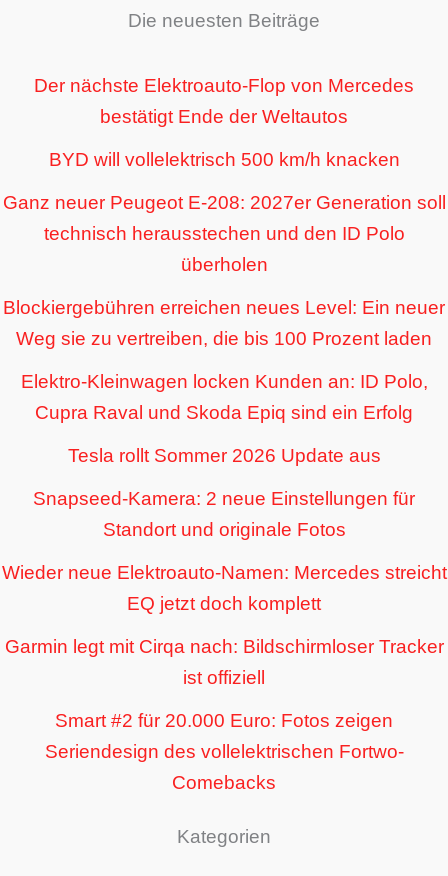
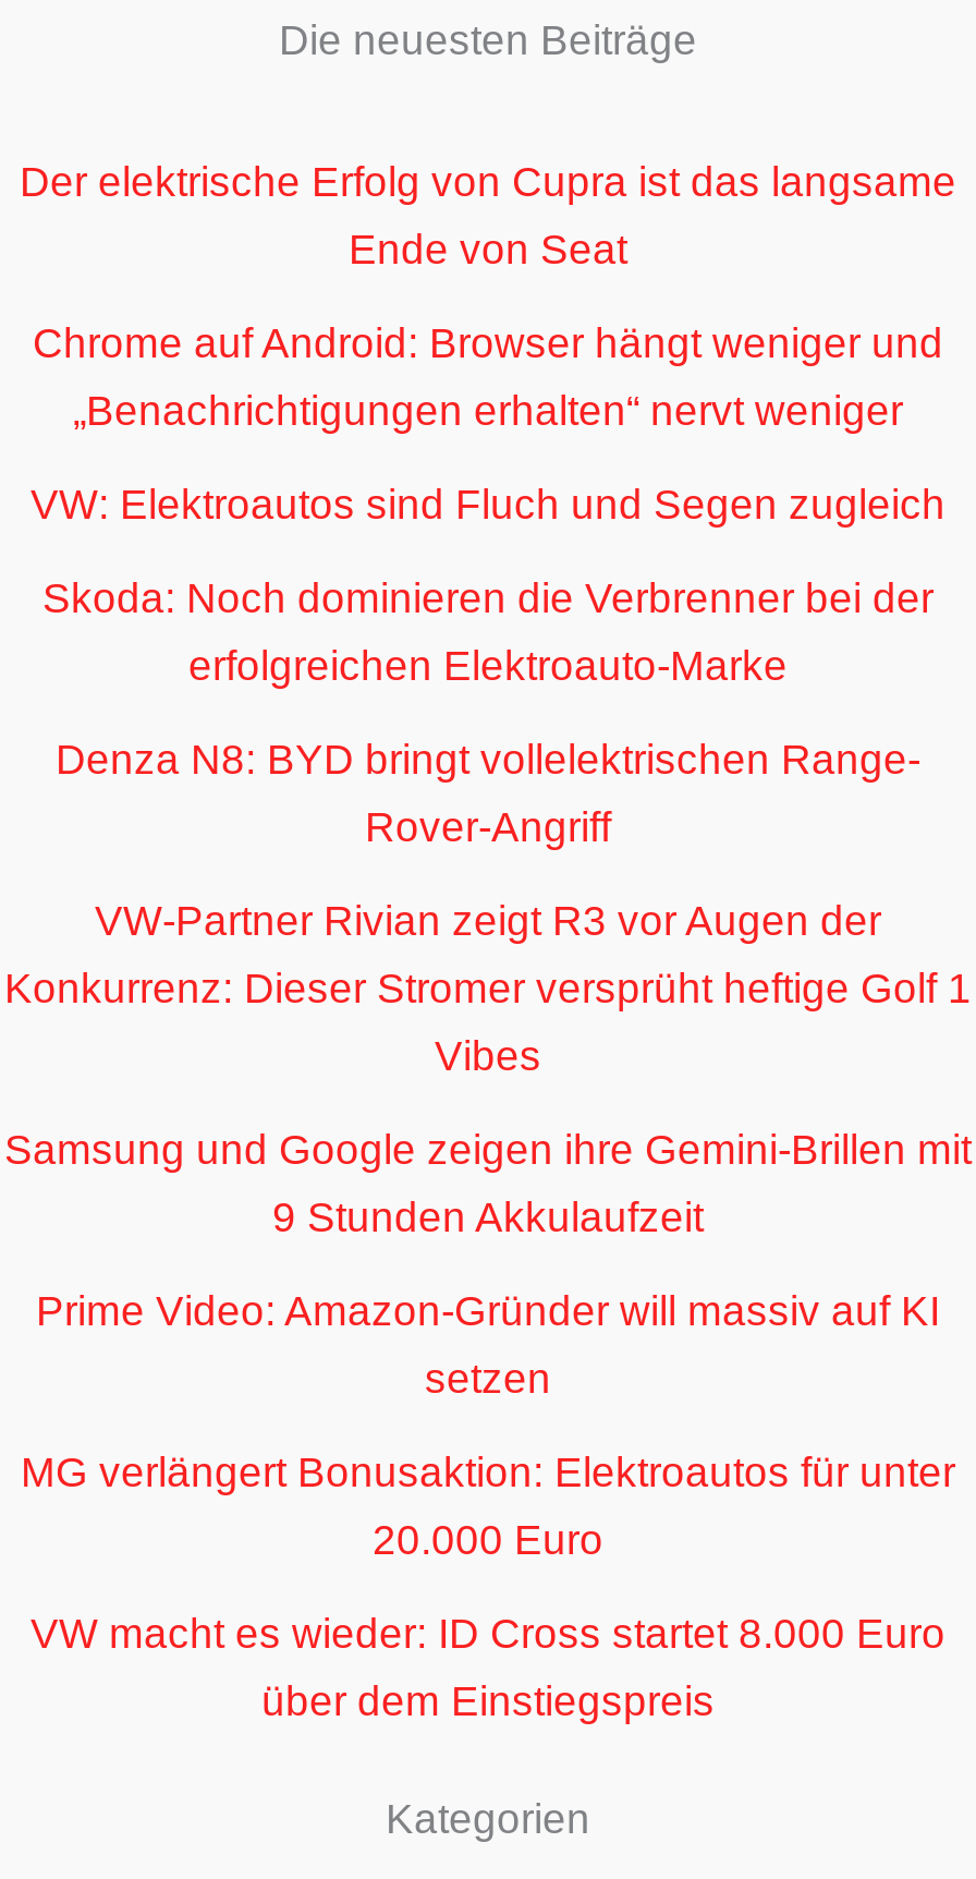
- Der nächste Elektroauto-Flop von Mercedes
+ Der elektrische Erfolg von Cupra ist das langsame

- bestätigt Ende der Weltautos
+ Ende von Seat

- BYD will vollelektrisch 500 km/h knacken
+ Chrome auf Android: Browser hängt weniger und

- Ganz neuer Peugeot E-208: 2027er Generation soll
+ „Benachrichtigungen erhalten“ nervt weniger

- technisch herausstechen und den ID Polo
+ VW: Elektroautos sind Fluch und Segen zugleich

- überholen
+ Skoda: Noch dominieren die Verbrenner bei der

- Blockiergebühren erreichen neues Level: Ein neuer
+ erfolgreichen Elektroauto-Marke

- Weg sie zu vertreiben, die bis 100 Prozent laden
+ Denza N8: BYD bringt vollelektrischen Range-

- Elektro-Kleinwagen locken Kunden an: ID Polo,
+ Rover-Angriff

- Cupra Raval und Skoda Epiq sind ein Erfolg
+ VW-Partner Rivian zeigt R3 vor Augen der

- Tesla rollt Sommer 2026 Update aus
+ Konkurrenz: Dieser Stromer versprüht heftige Golf 1

- Snapseed-Kamera: 2 neue Einstellungen für
+ Vibes

- Standort und originale Fotos
+ Samsung und Google zeigen ihre Gemini-Brillen mit

- Wieder neue Elektroauto-Namen: Mercedes streicht
+ 9 Stunden Akkulaufzeit

- EQ jetzt doch komplett
+ Prime Video: Amazon-Gründer will massiv auf KI

- Garmin legt mit Cirqa nach: Bildschirmloser Tracker
+ setzen

- ist offiziell
+ MG verlängert Bonusaktion: Elektroautos für unter

- Smart #2 für 20.000 Euro: Fotos zeigen
+ 20.000 Euro

- Seriendesign des vollelektrischen Fortwo-
+ VW macht es wieder: ID Cross startet 8.000 Euro

- Comebacks
+ über dem Einstiegspreis
